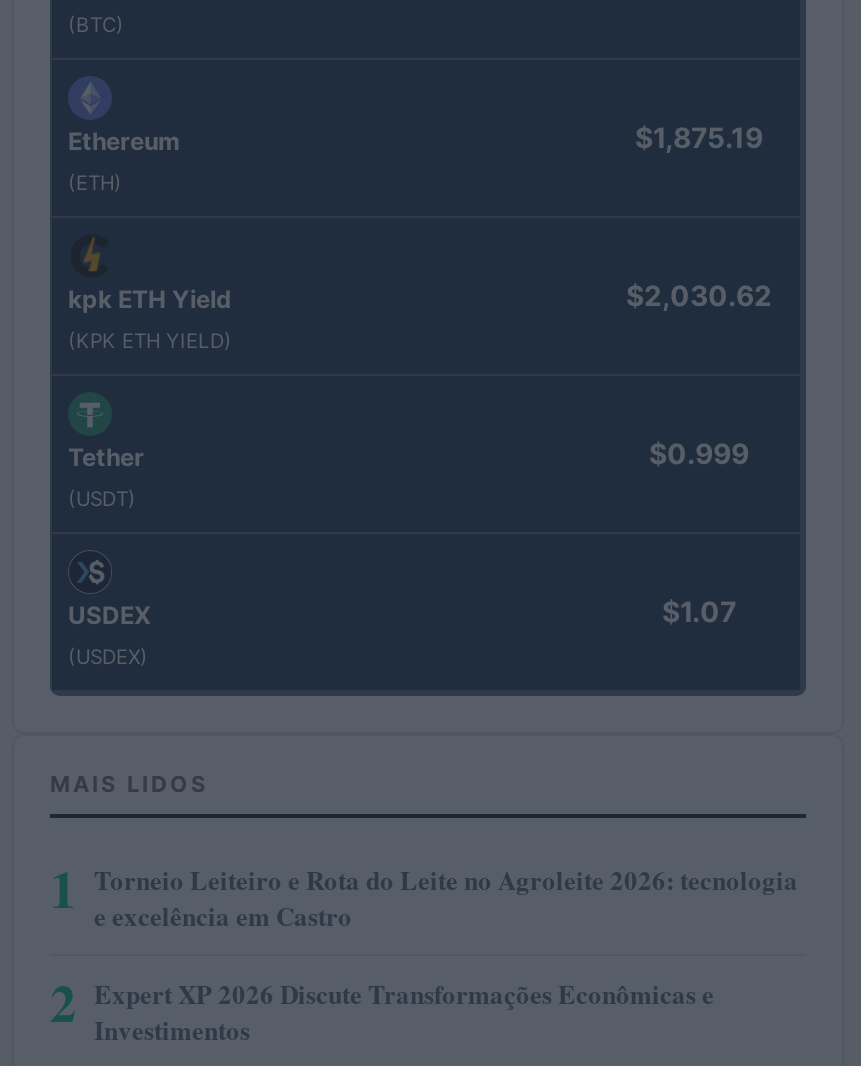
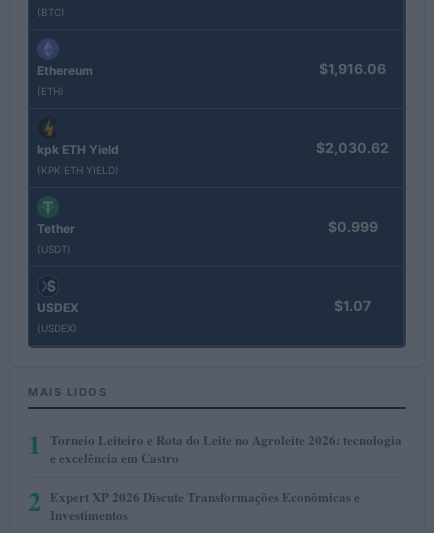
- $1,875.19
+ $1,916.06
